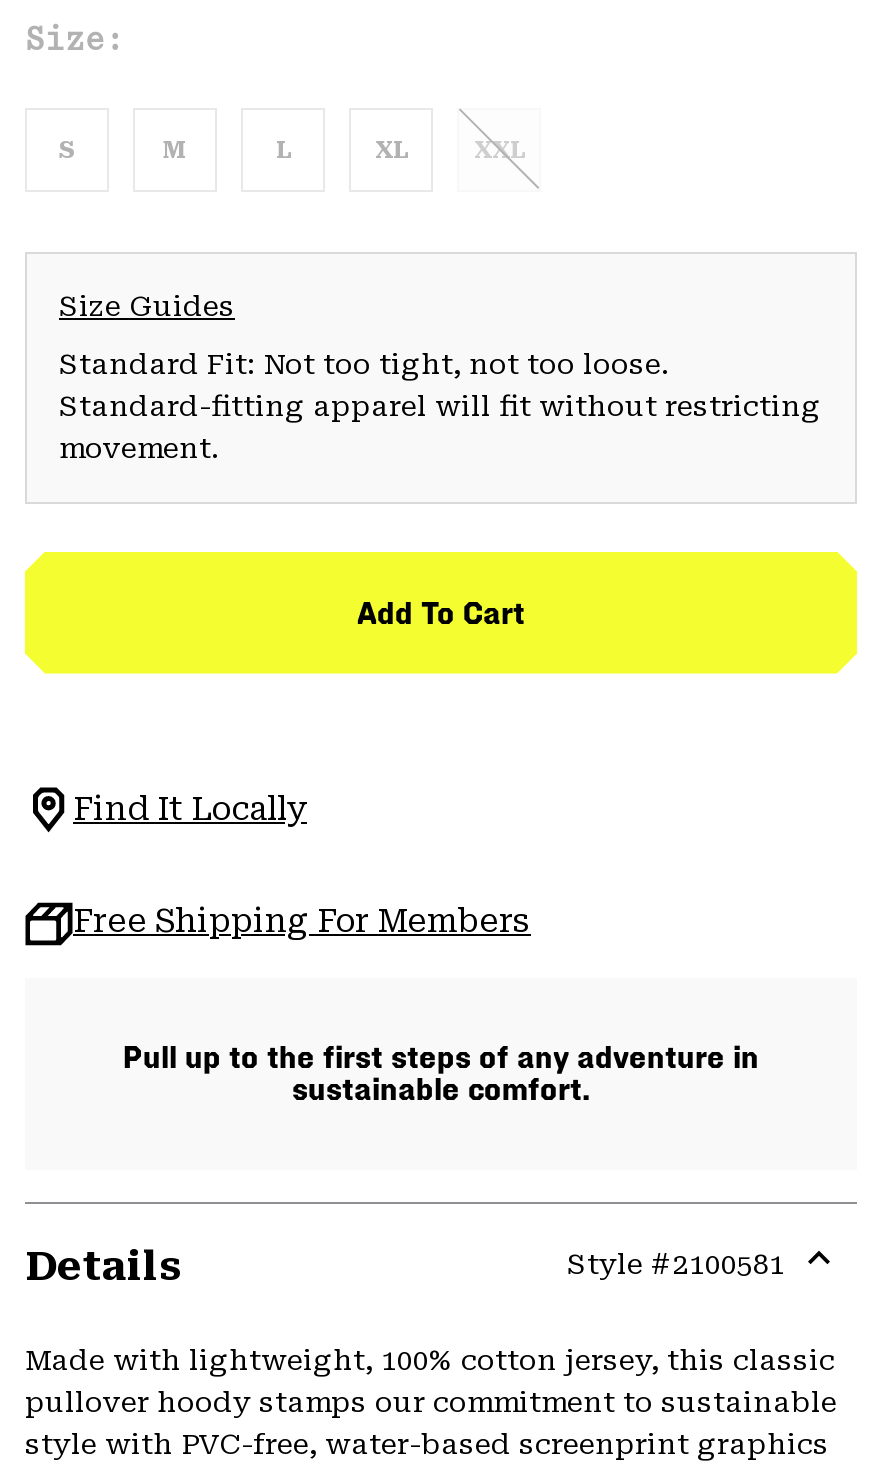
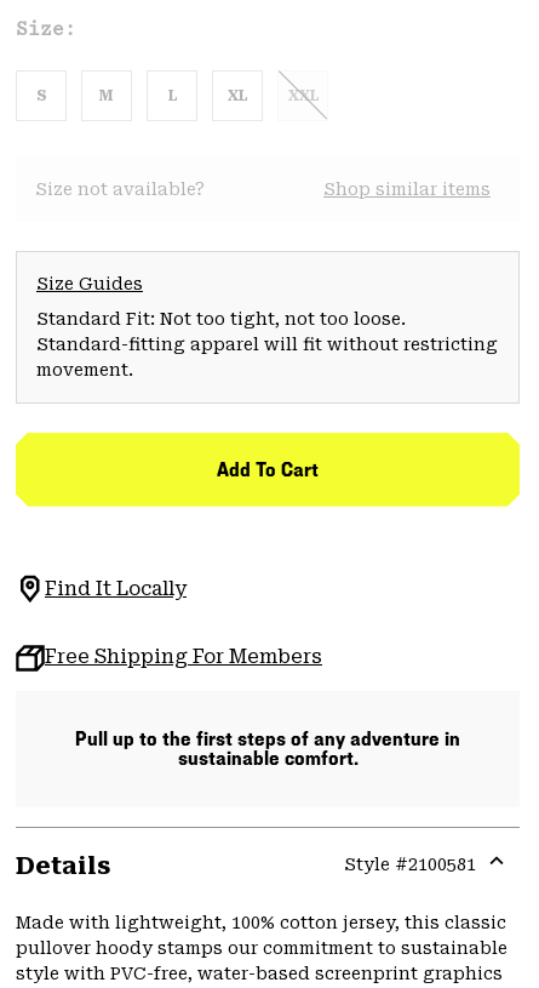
+ Size not available?
+ Shop similar items
